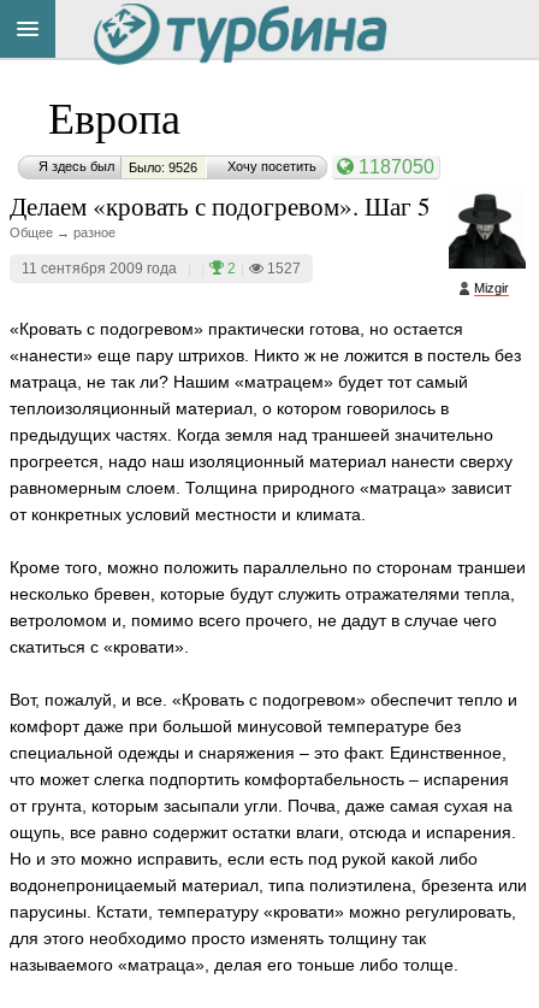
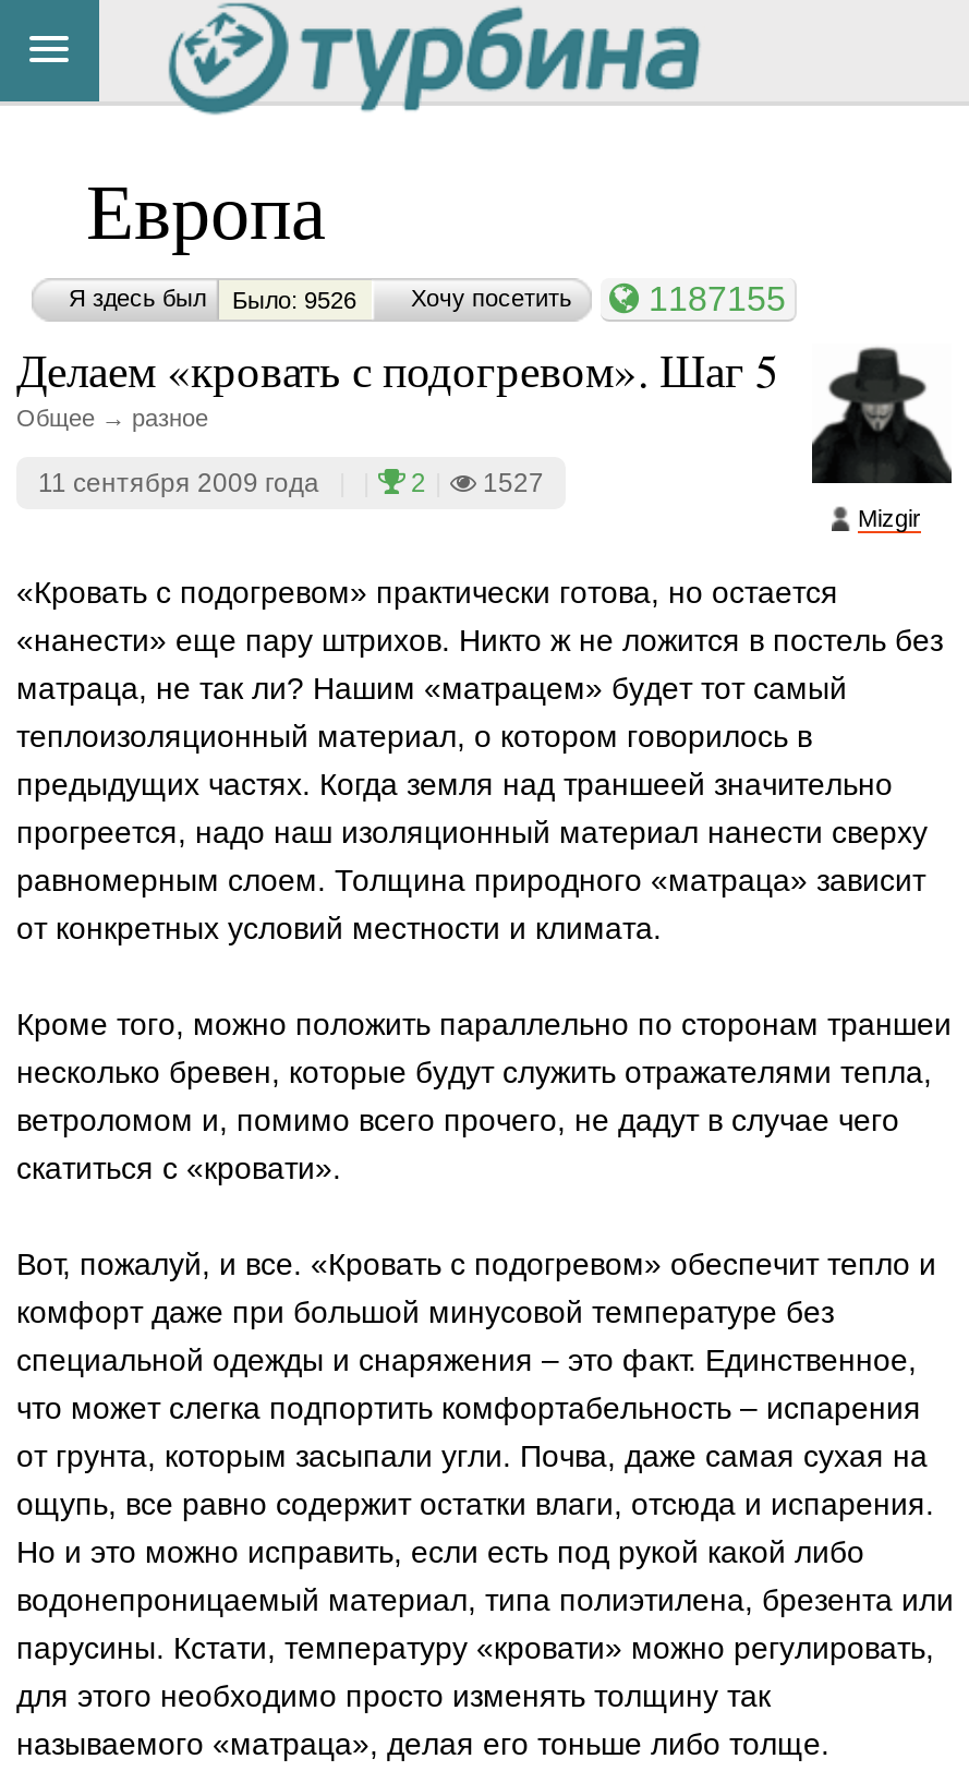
- 1187050
+ 1187155
